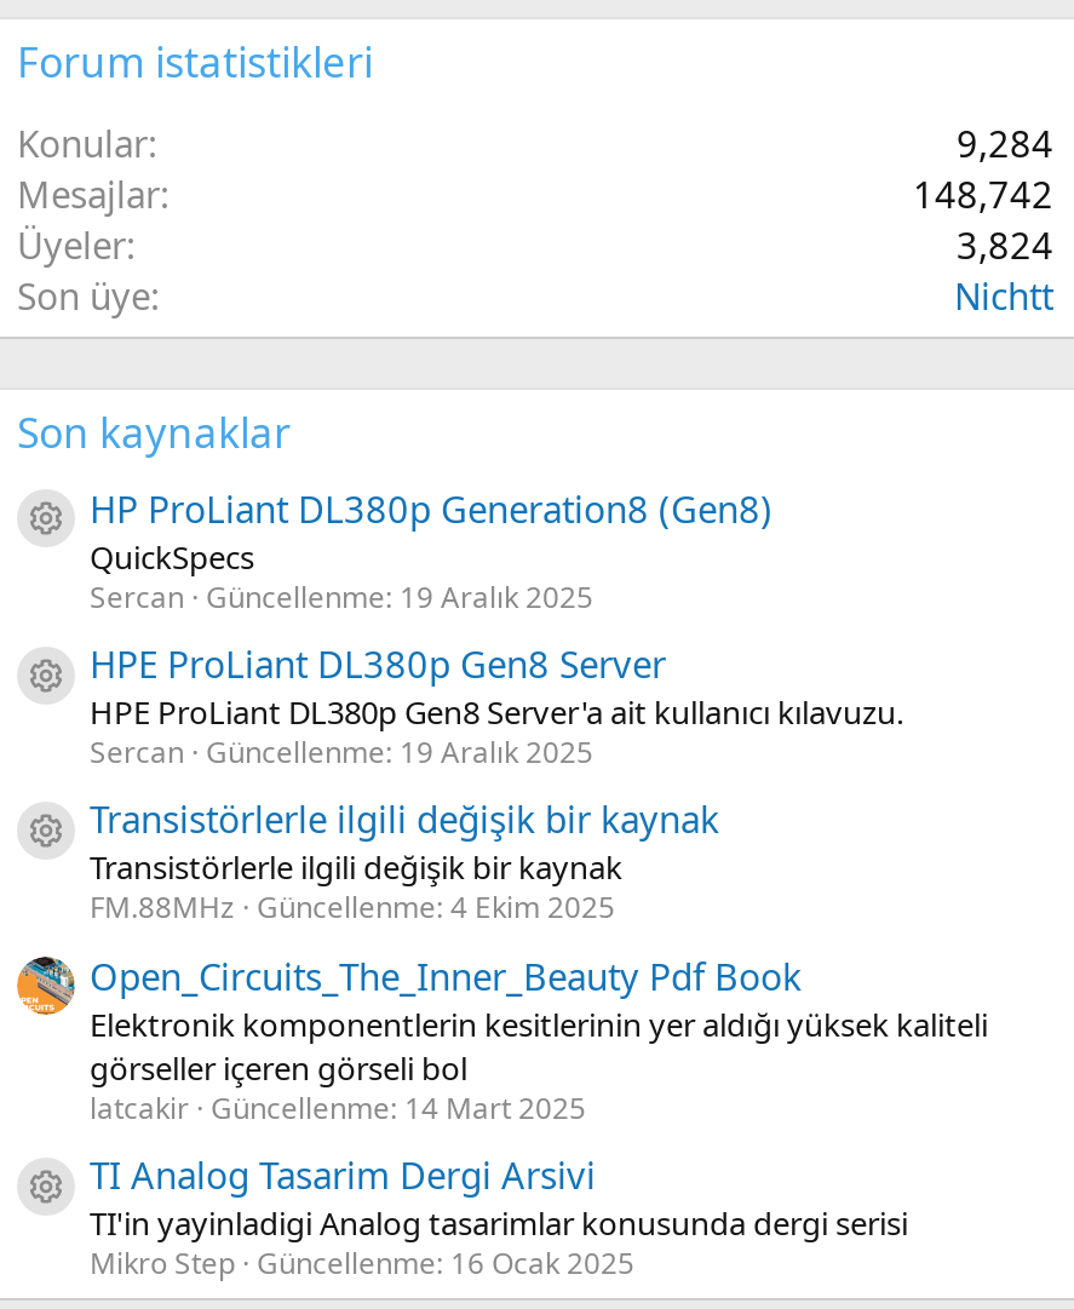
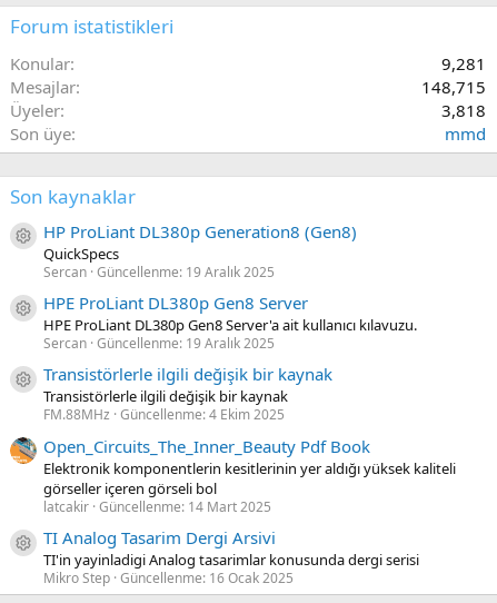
- 9,284
+ 9,281

- 148,742
+ 148,715

- 3,824
+ 3,818

- Nichtt
+ mmd
